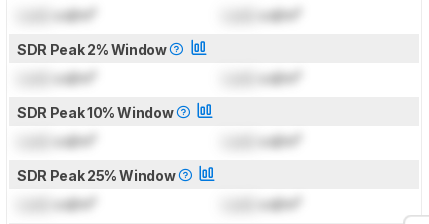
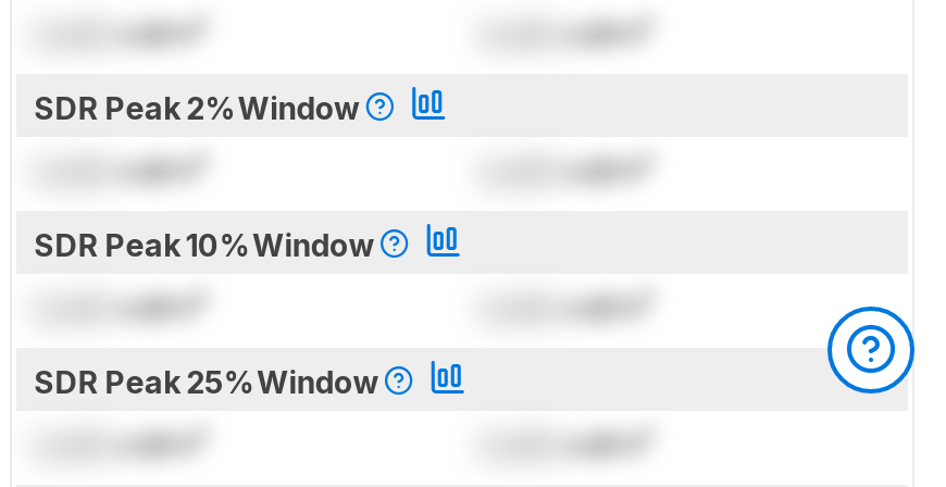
+ [image]
